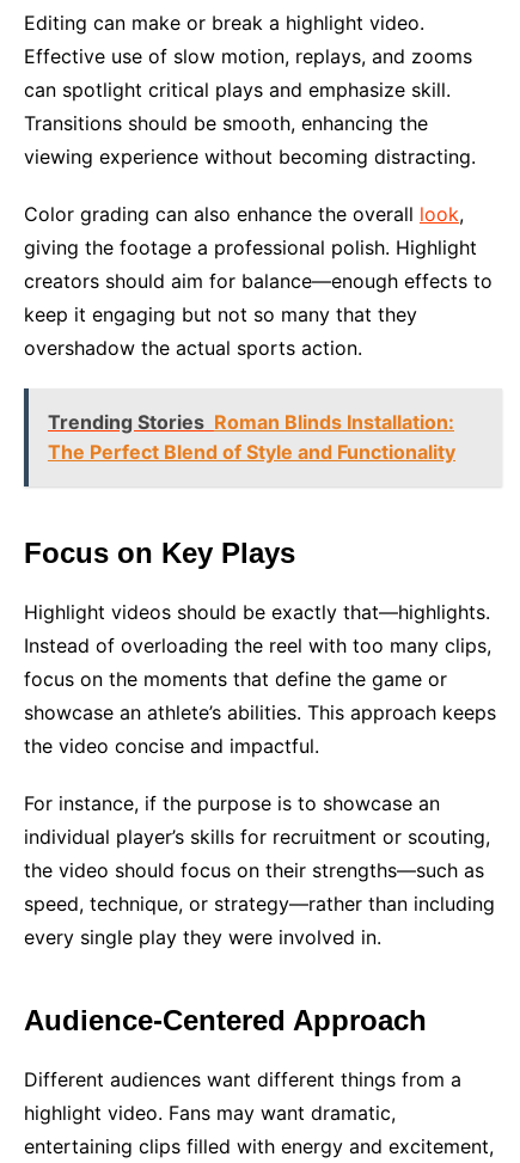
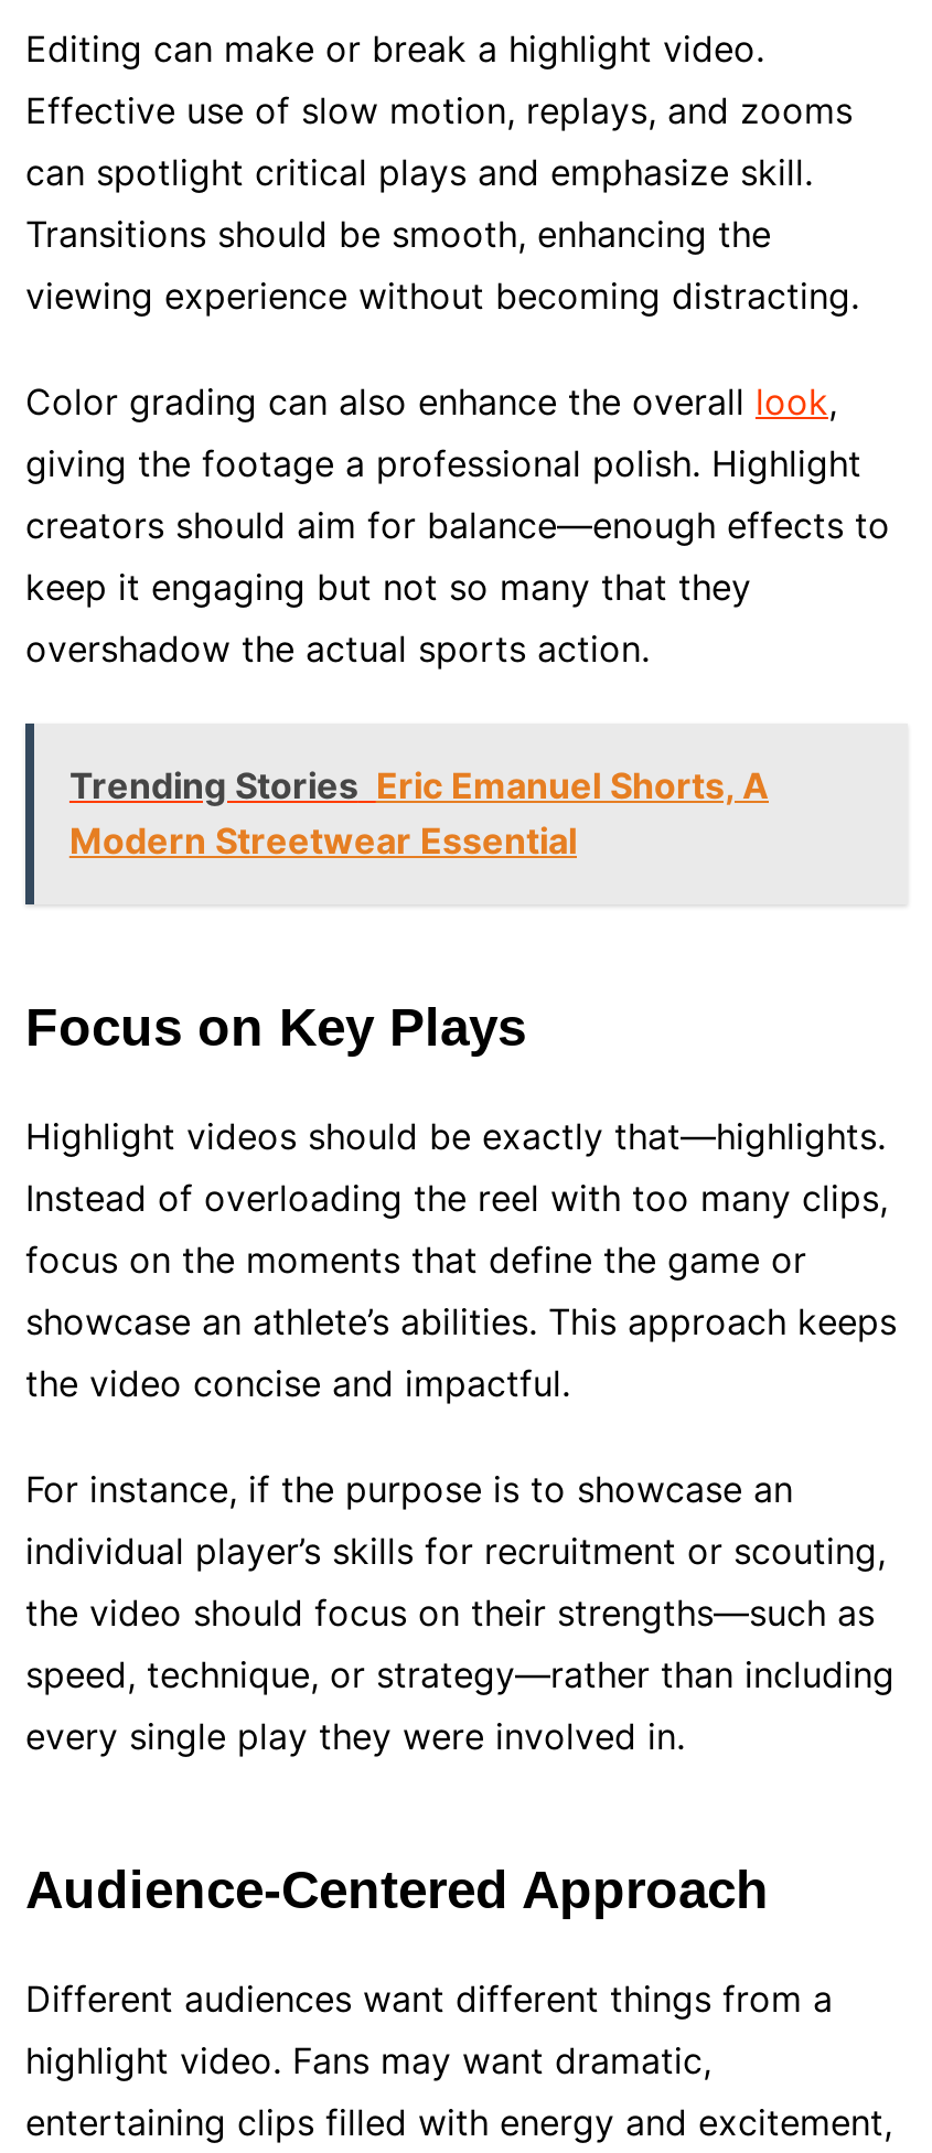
- Trending Stories Roman Blinds Installation:
- The Perfect Blend of Style and Functionality
+ Trending Stories Eric Emanuel Shorts, A
+ Modern Streetwear Essential
